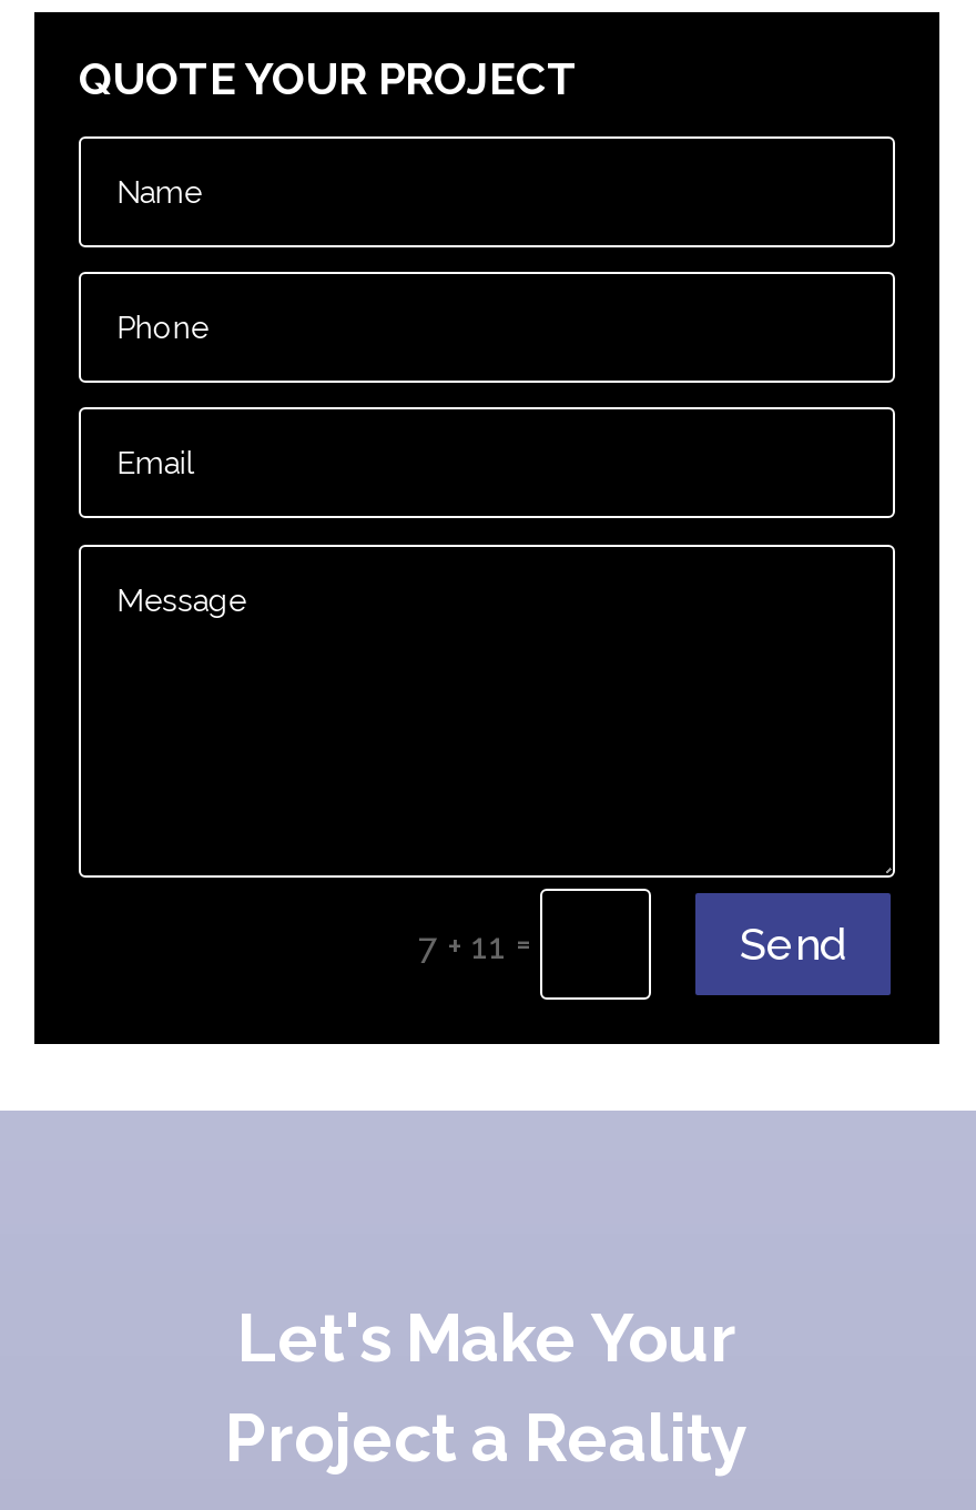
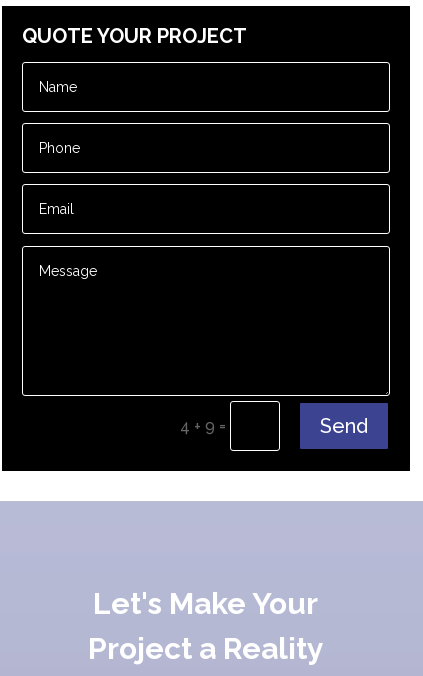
- 7 + 11 =
+ 4 + 9 =
